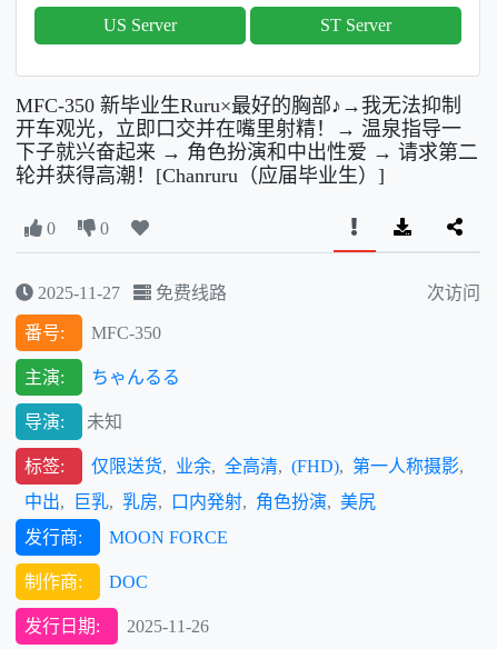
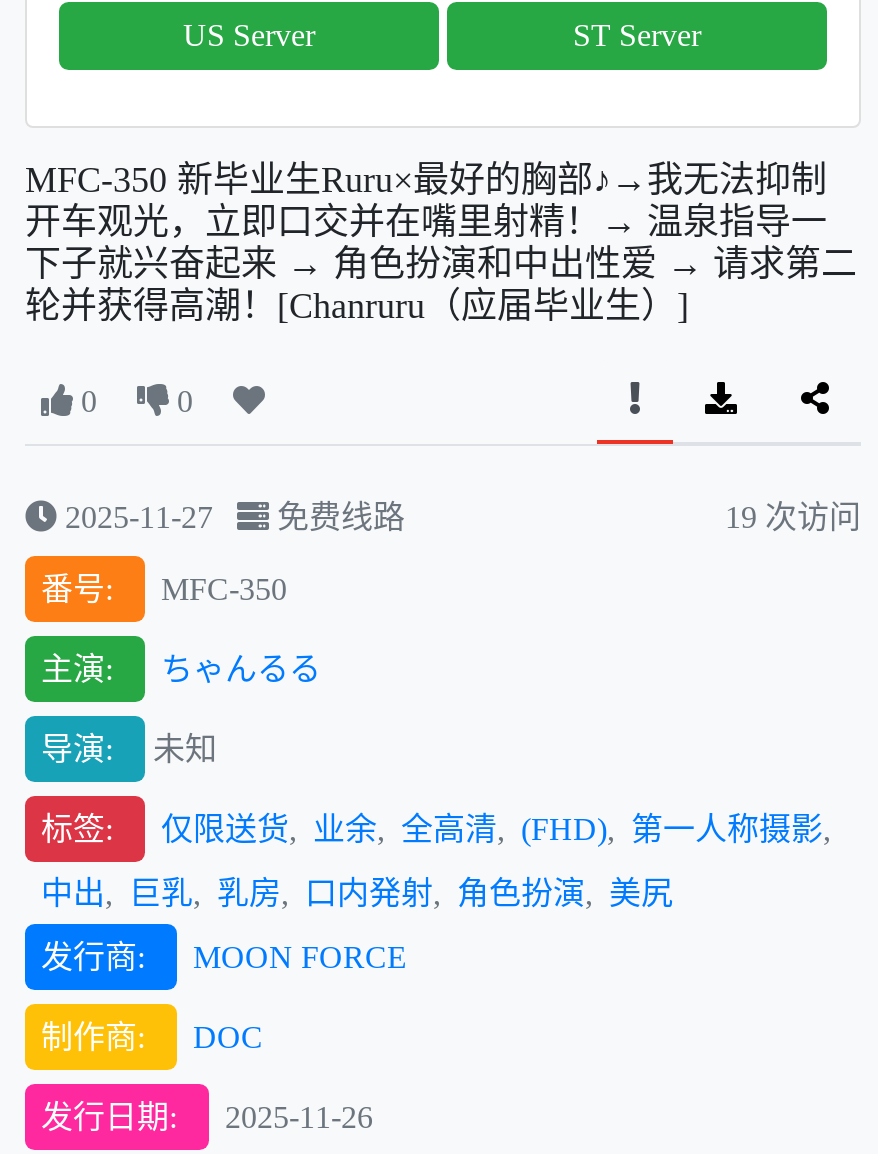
- 次访问
+ 19次访问
